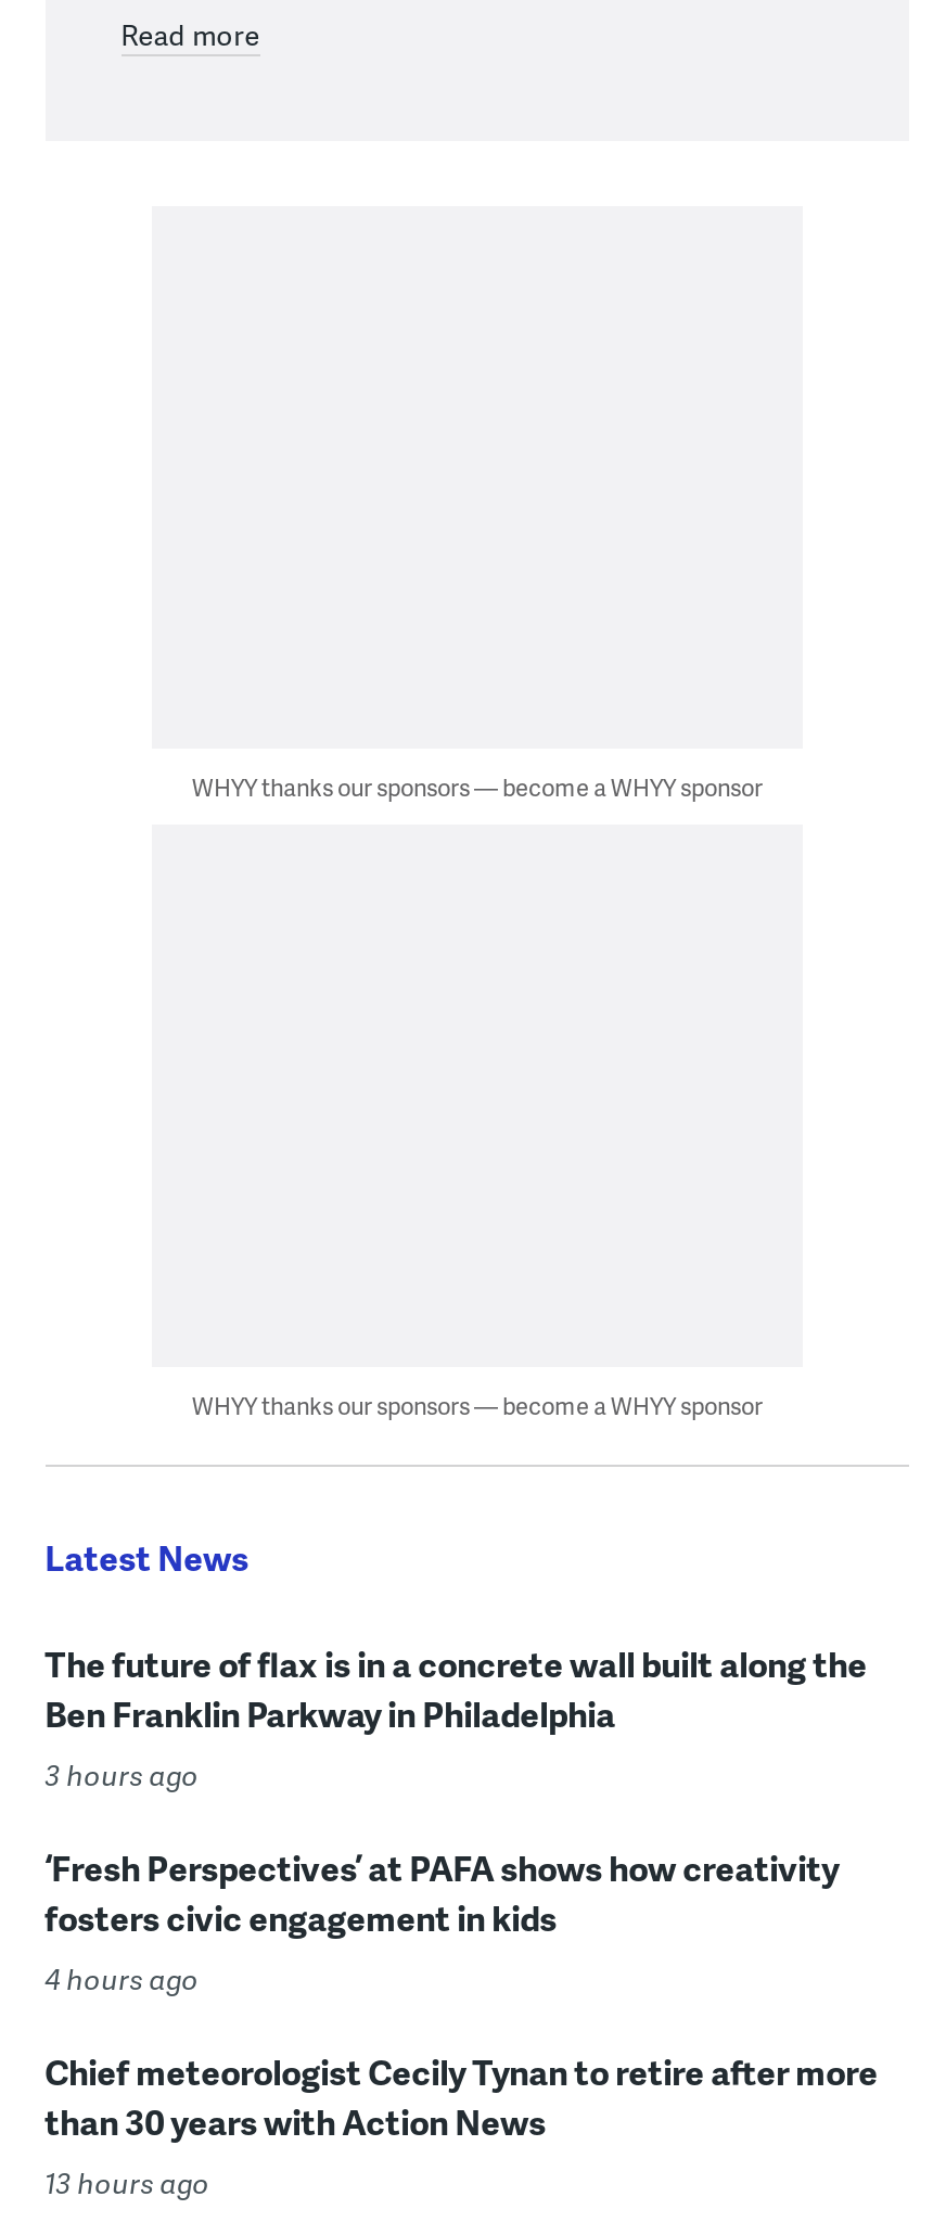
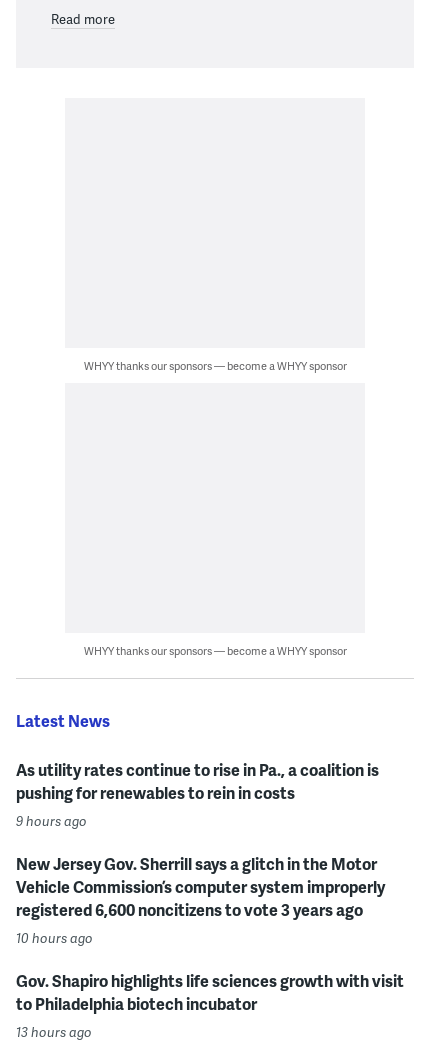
- The future of flax is in a concrete wall built along the
- Ben Franklin Parkway in Philadelphia
- 3 hours ago
+ As utility rates continue to rise in Pa., a coalition is
+ pushing for renewables to rein in costs
+ 9 hours ago

- ‘Fresh Perspectives’ at PAFA shows how creativity
- fosters civic engagement in kids
- 4 hours ago
+ New Jersey Gov. Sherrill says a glitch in the Motor
+ Vehicle Commission’s computer system improperly
+ registered 6,600 noncitizens to vote 3 years ago
+ 10 hours ago

- Chief meteorologist Cecily Tynan to retire after more
- than 30 years with Action News
+ Gov. Shapiro highlights life sciences growth with visit
+ to Philadelphia biotech incubator
